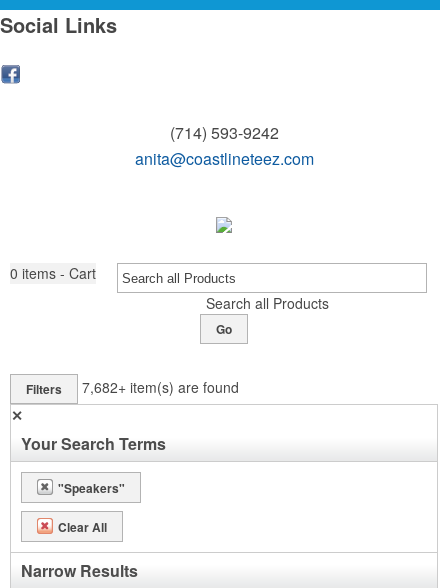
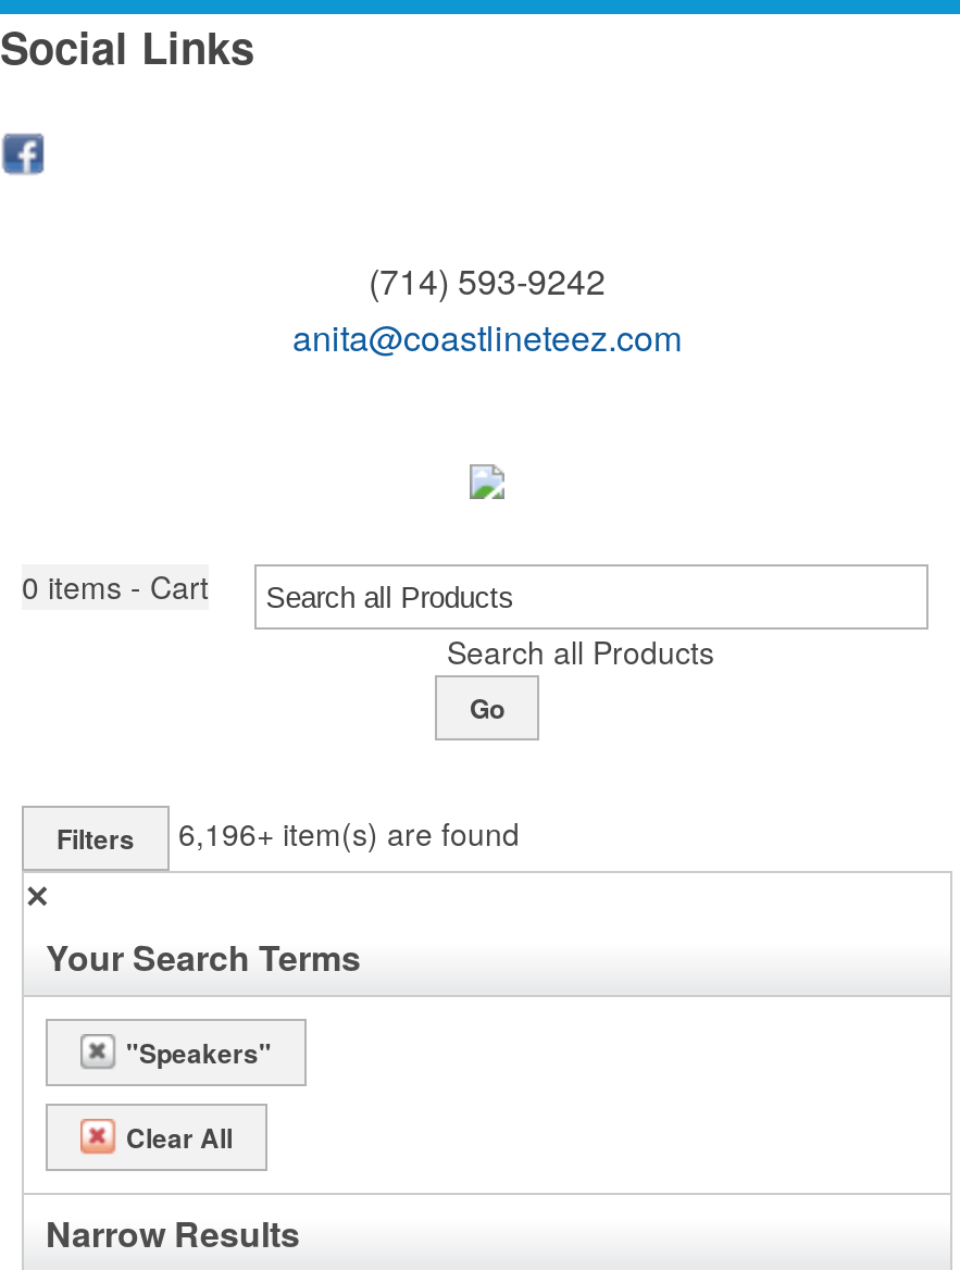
- 7,682+ item(s) are found
+ 6,196+ item(s) are found
